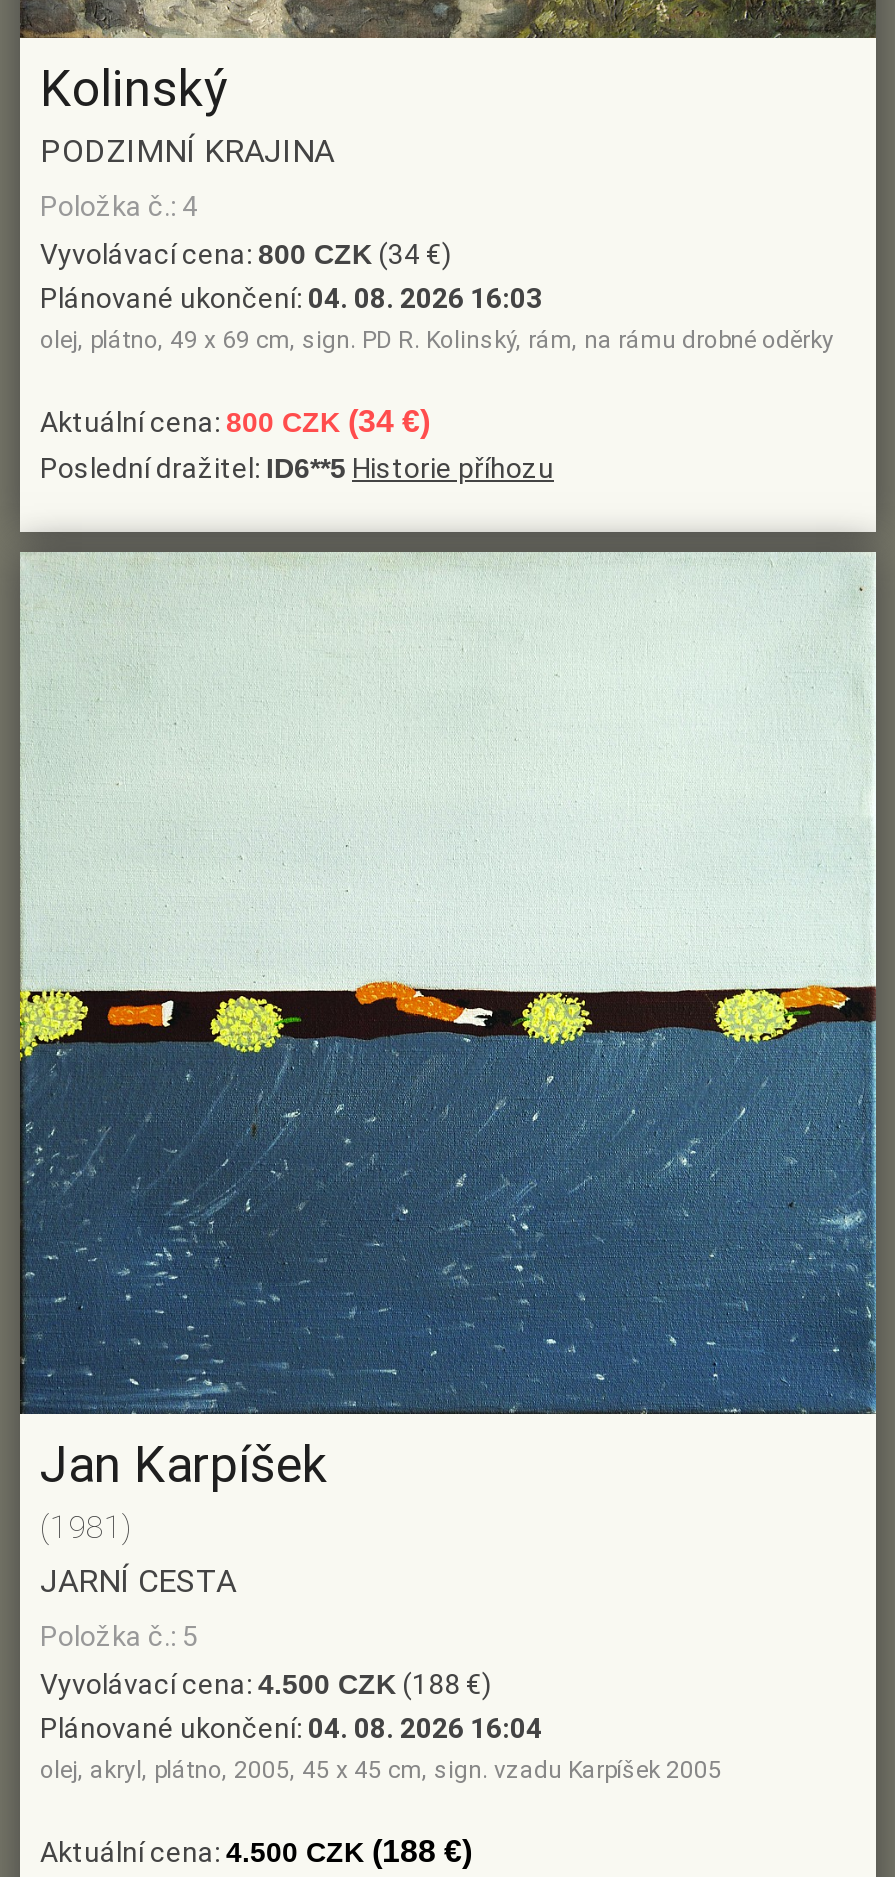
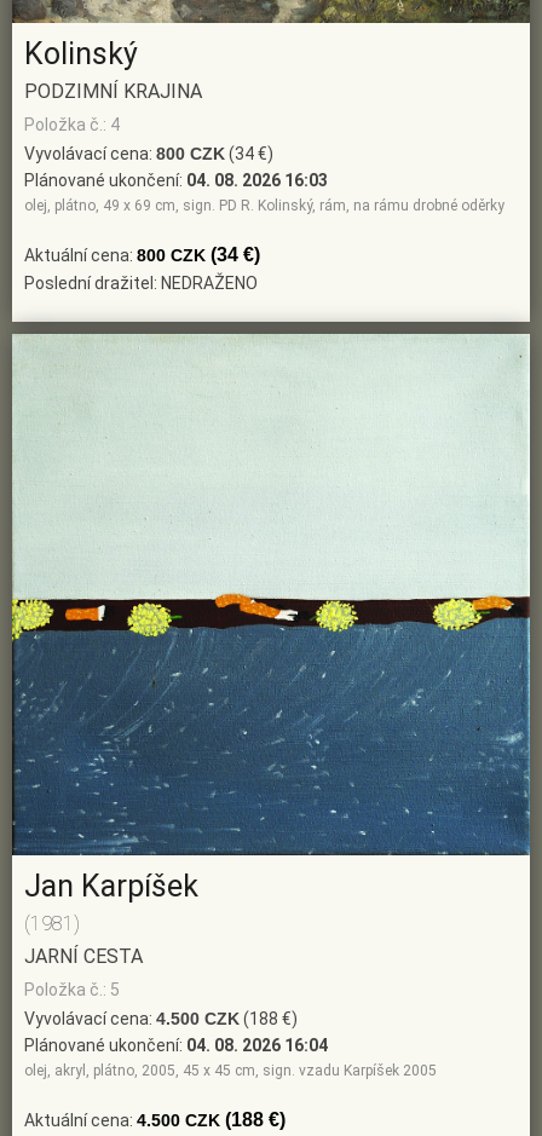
- Poslední dražitel: ID6**5 Historie příhozu
+ Poslední dražitel: NEDRAŽENO
